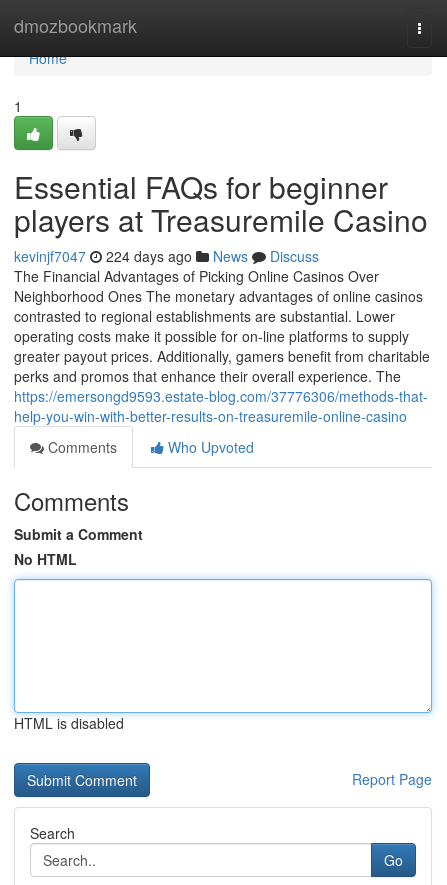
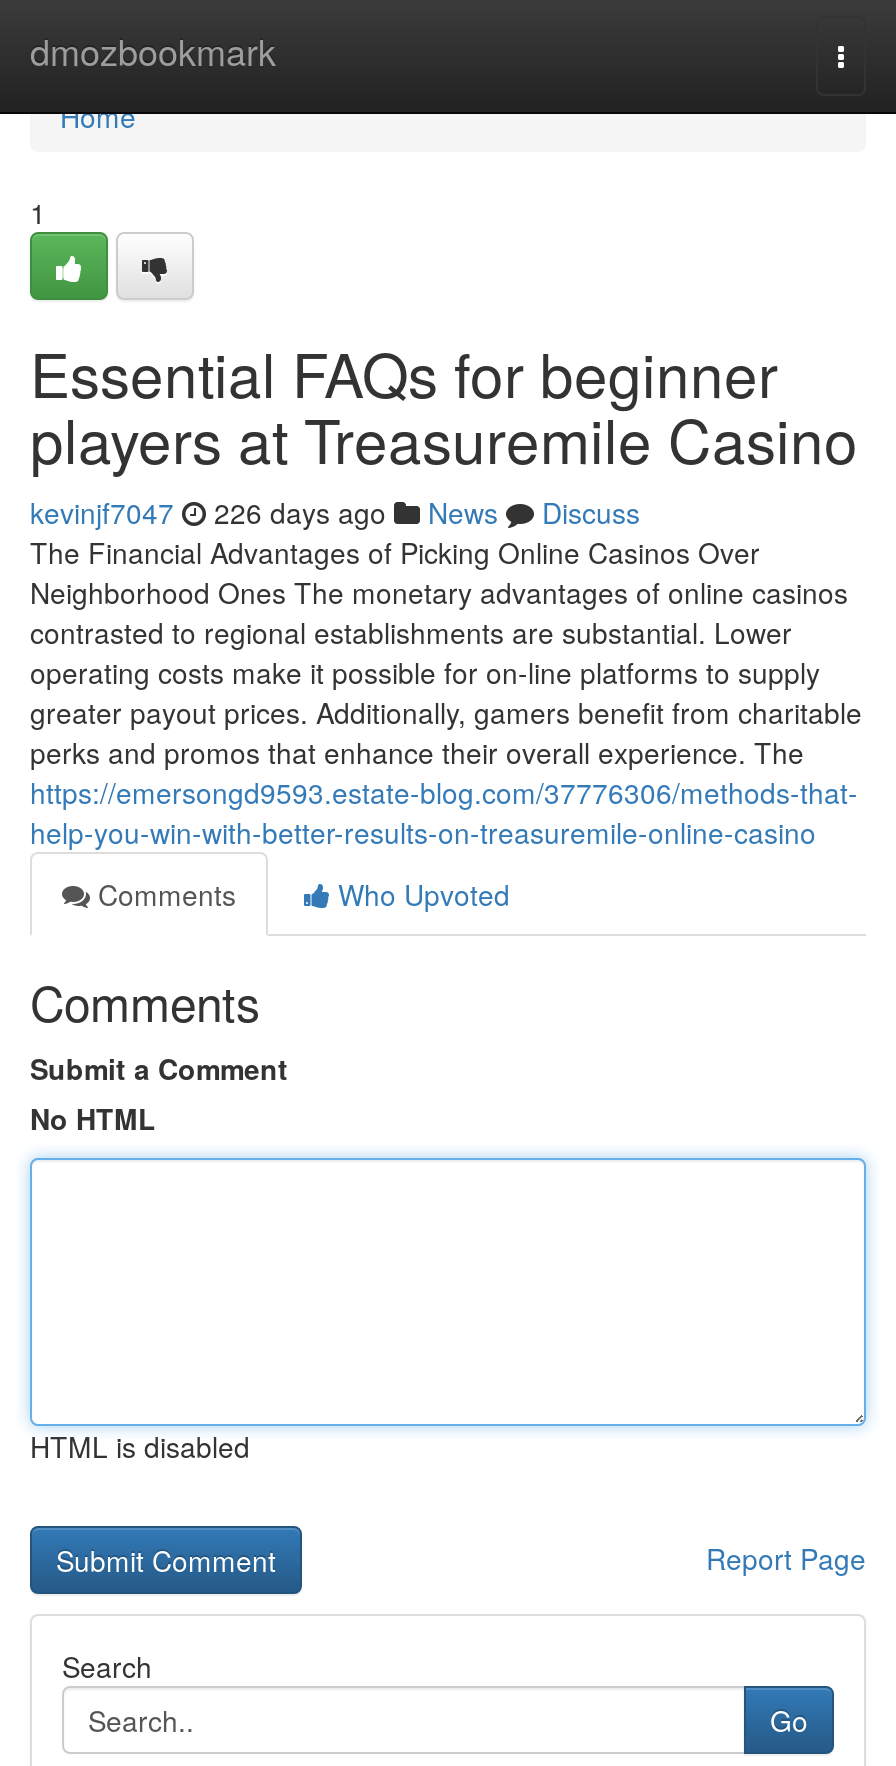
- kevinjf7047 224 days ago News Discuss
+ kevinjf7047 226 days ago News Discuss
